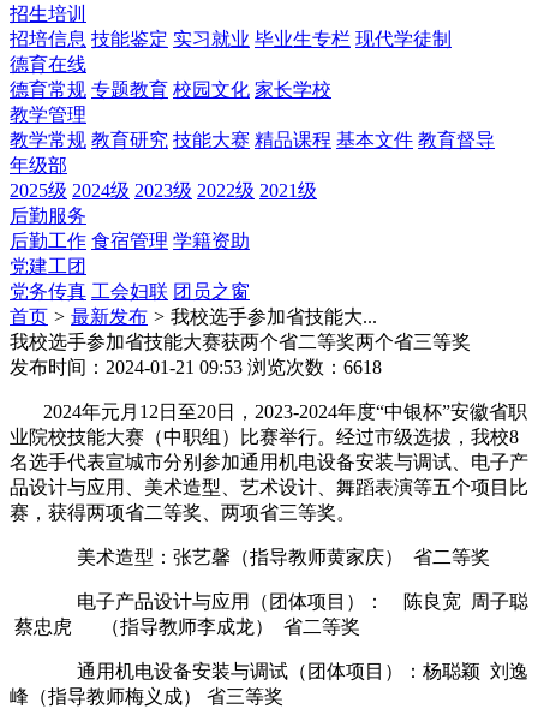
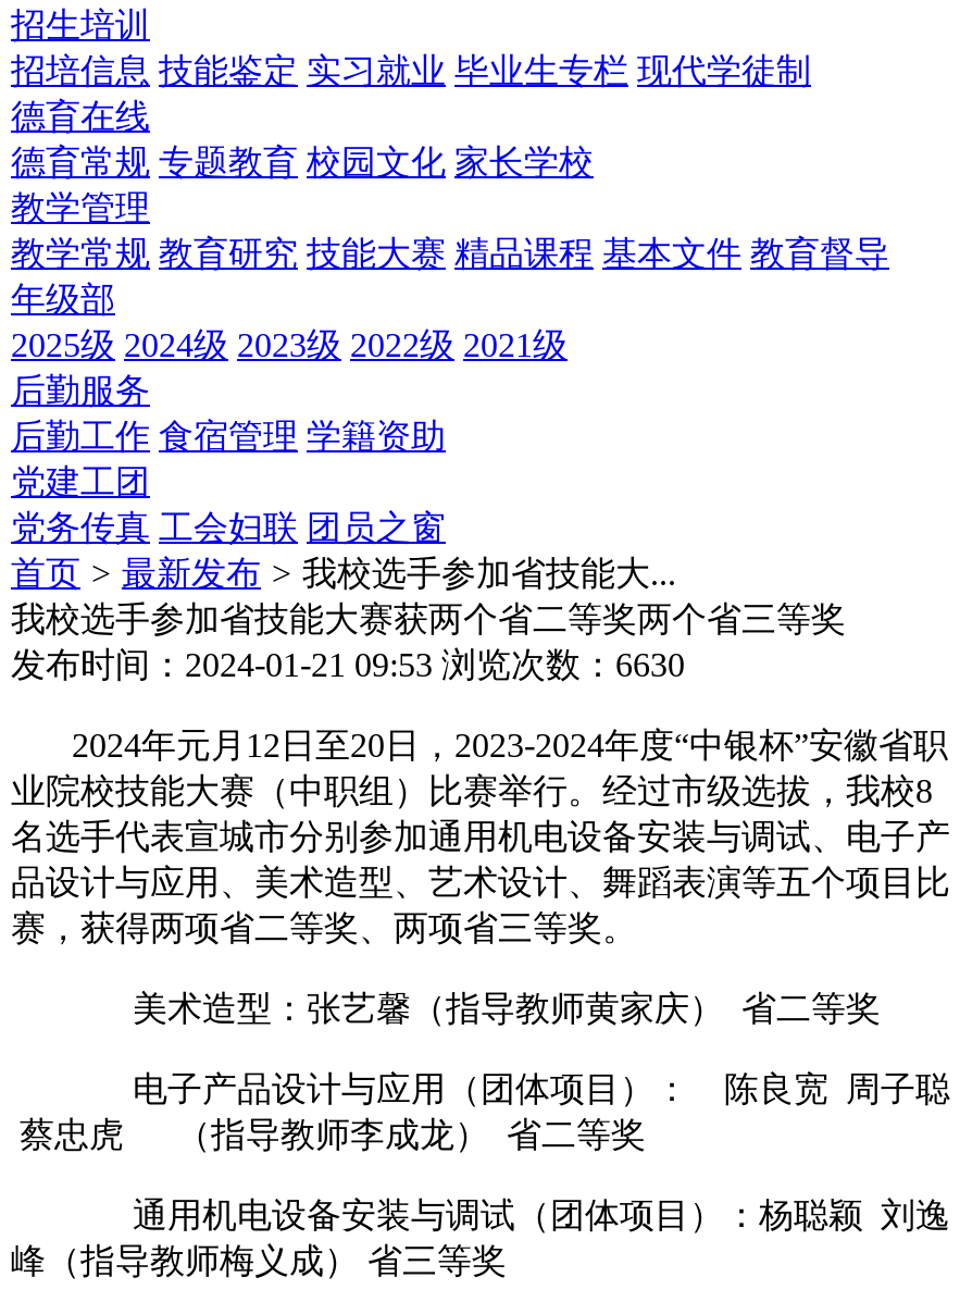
- 发布时间：2024-01-21 09:53 浏览次数：6618
+ 发布时间：2024-01-21 09:53 浏览次数：6630
